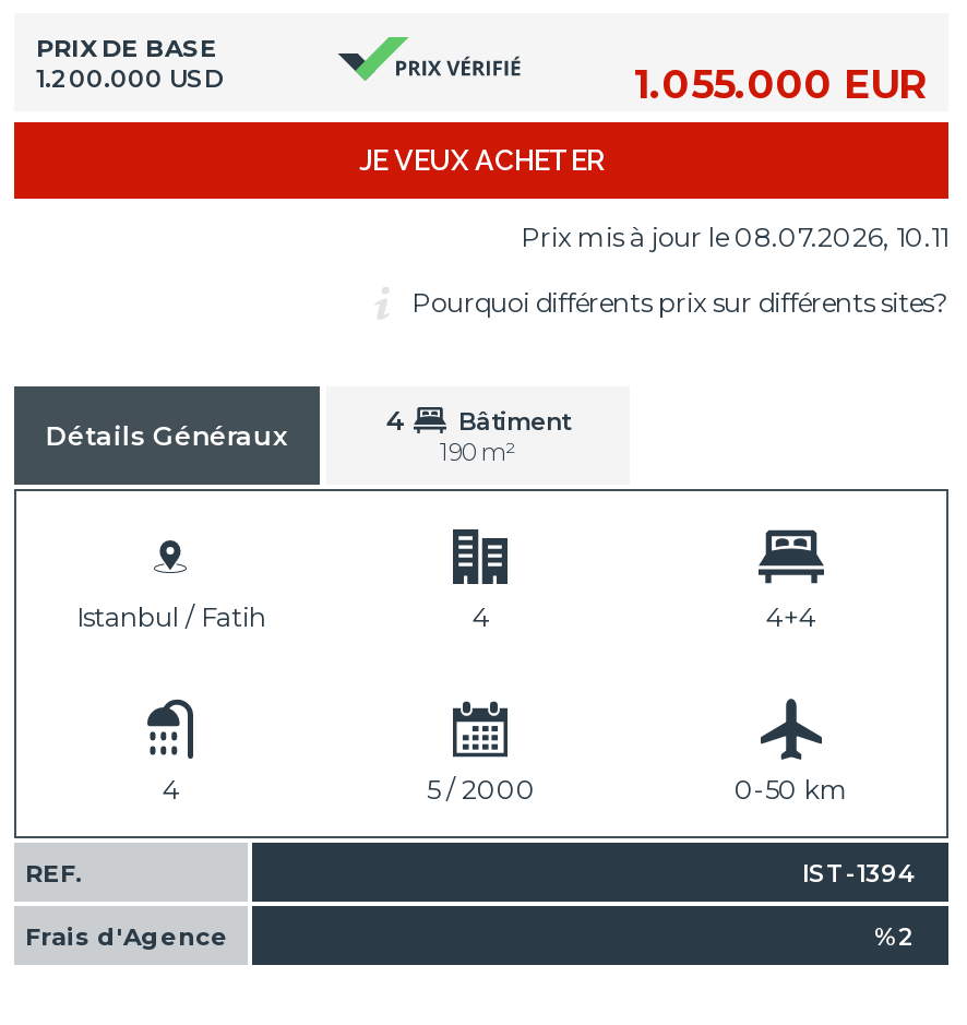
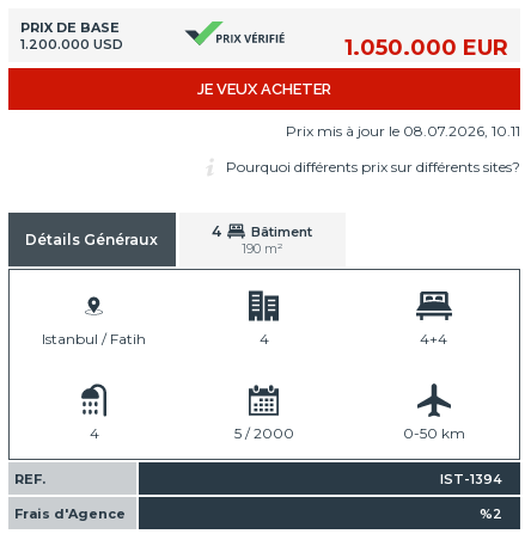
- 1.055.000 EUR
+ 1.050.000 EUR
